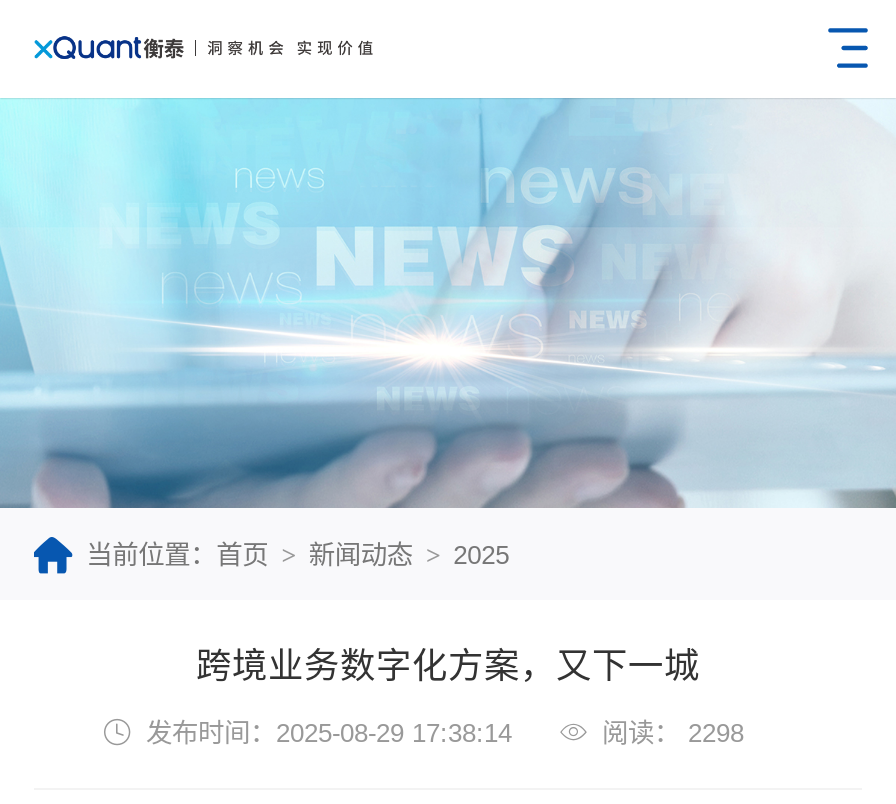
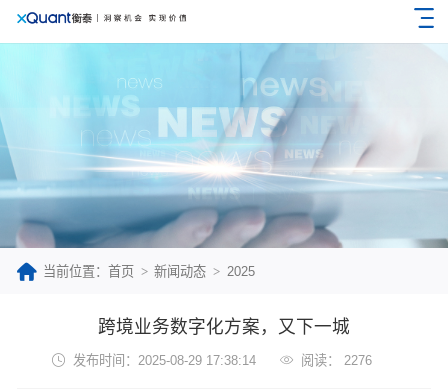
- 阅读： 2298
+ 阅读： 2276
